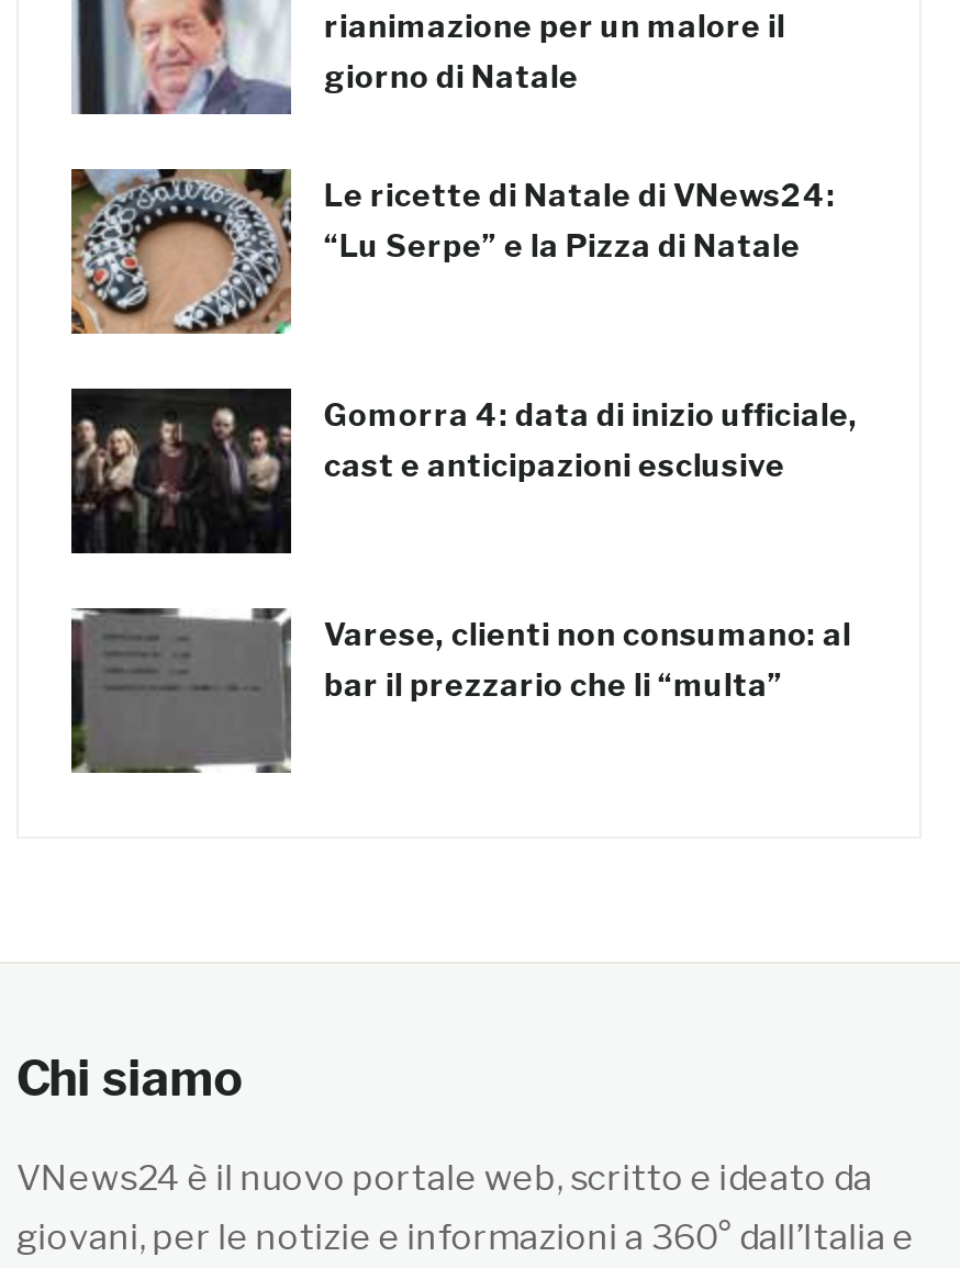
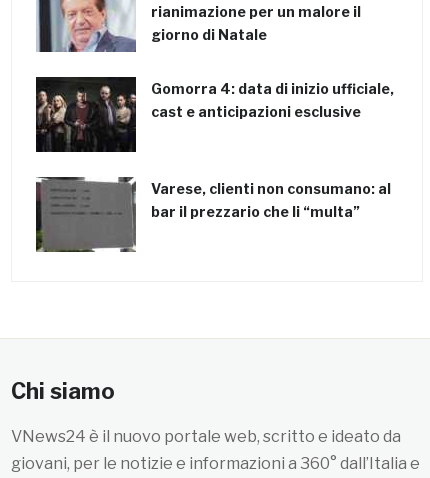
- [image]
- Le ricette di Natale di VNews24:
- “Lu Serpe” e la Pizza di Natale
